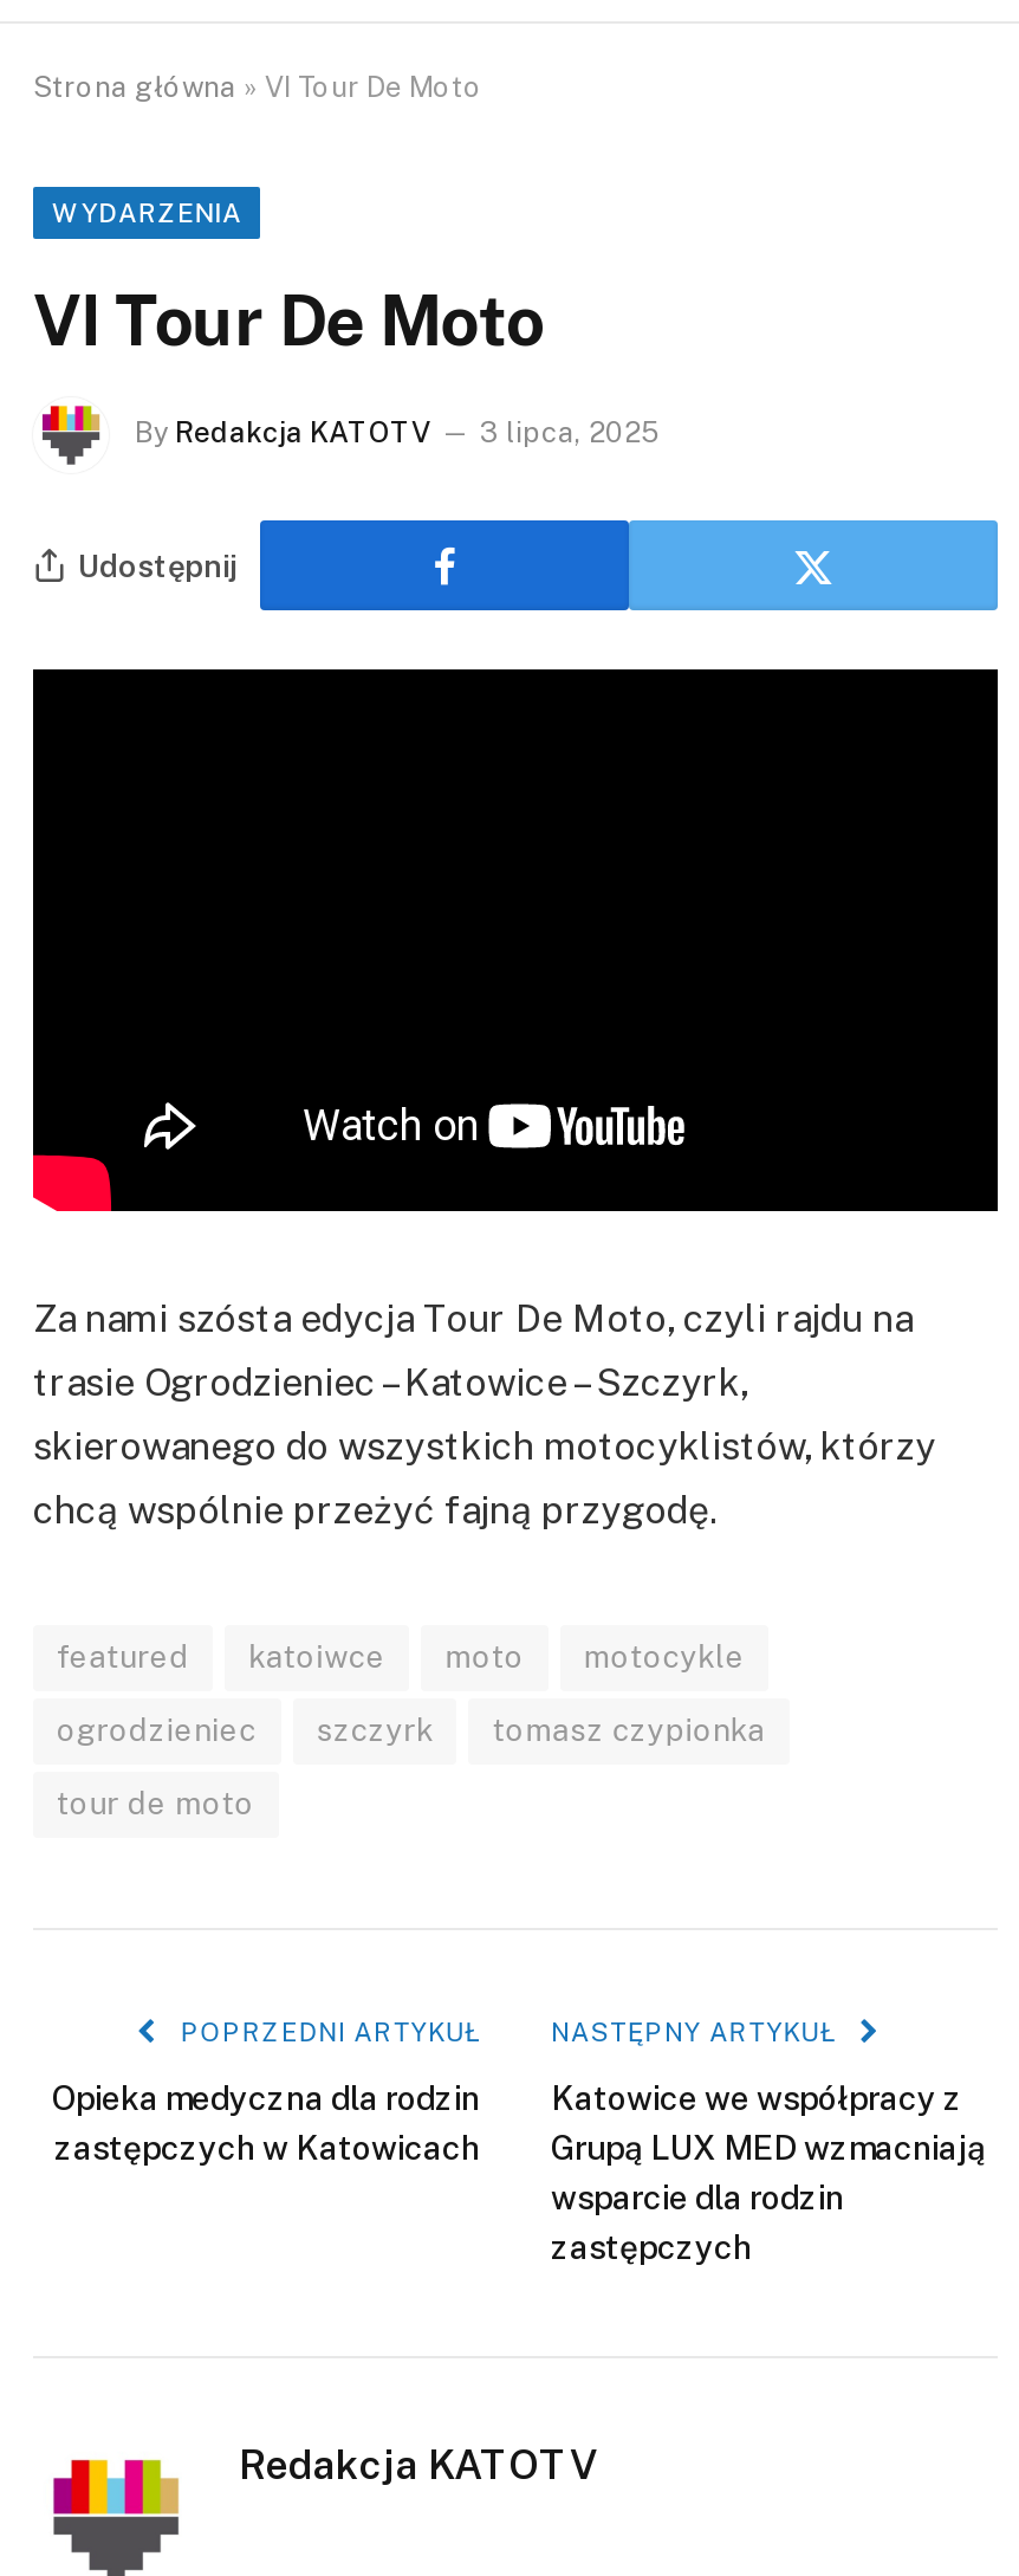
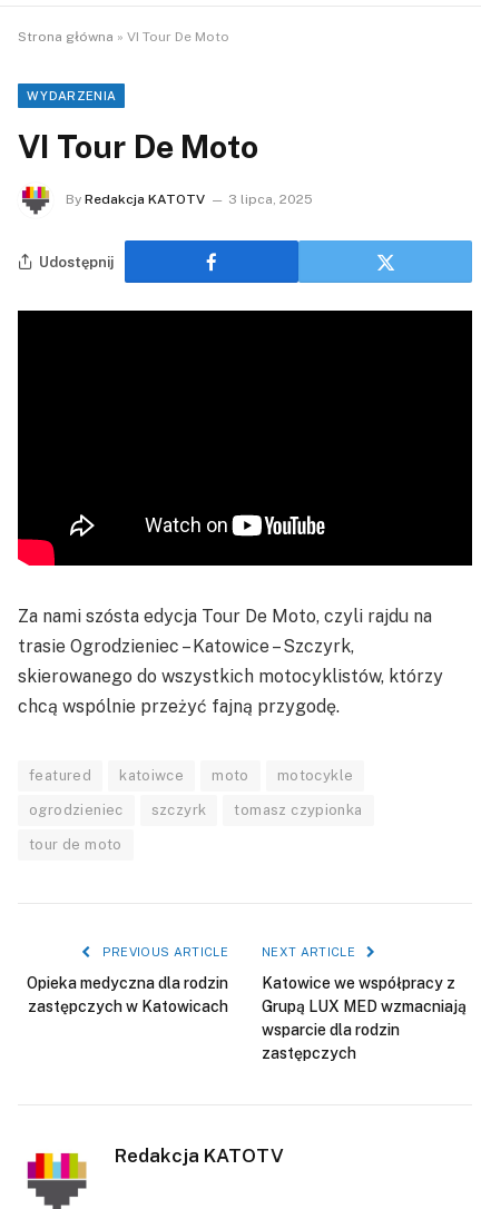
- POPRZEDNI ARTYKUŁ
+ PREVIOUS ARTICLE

- NASTĘPNY ARTYKUŁ
+ NEXT ARTICLE
